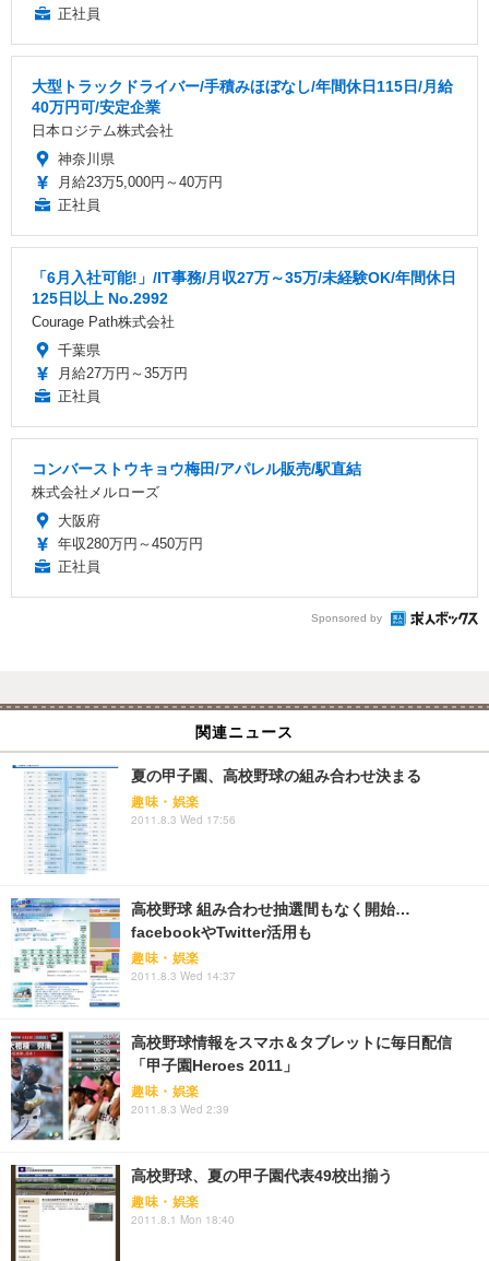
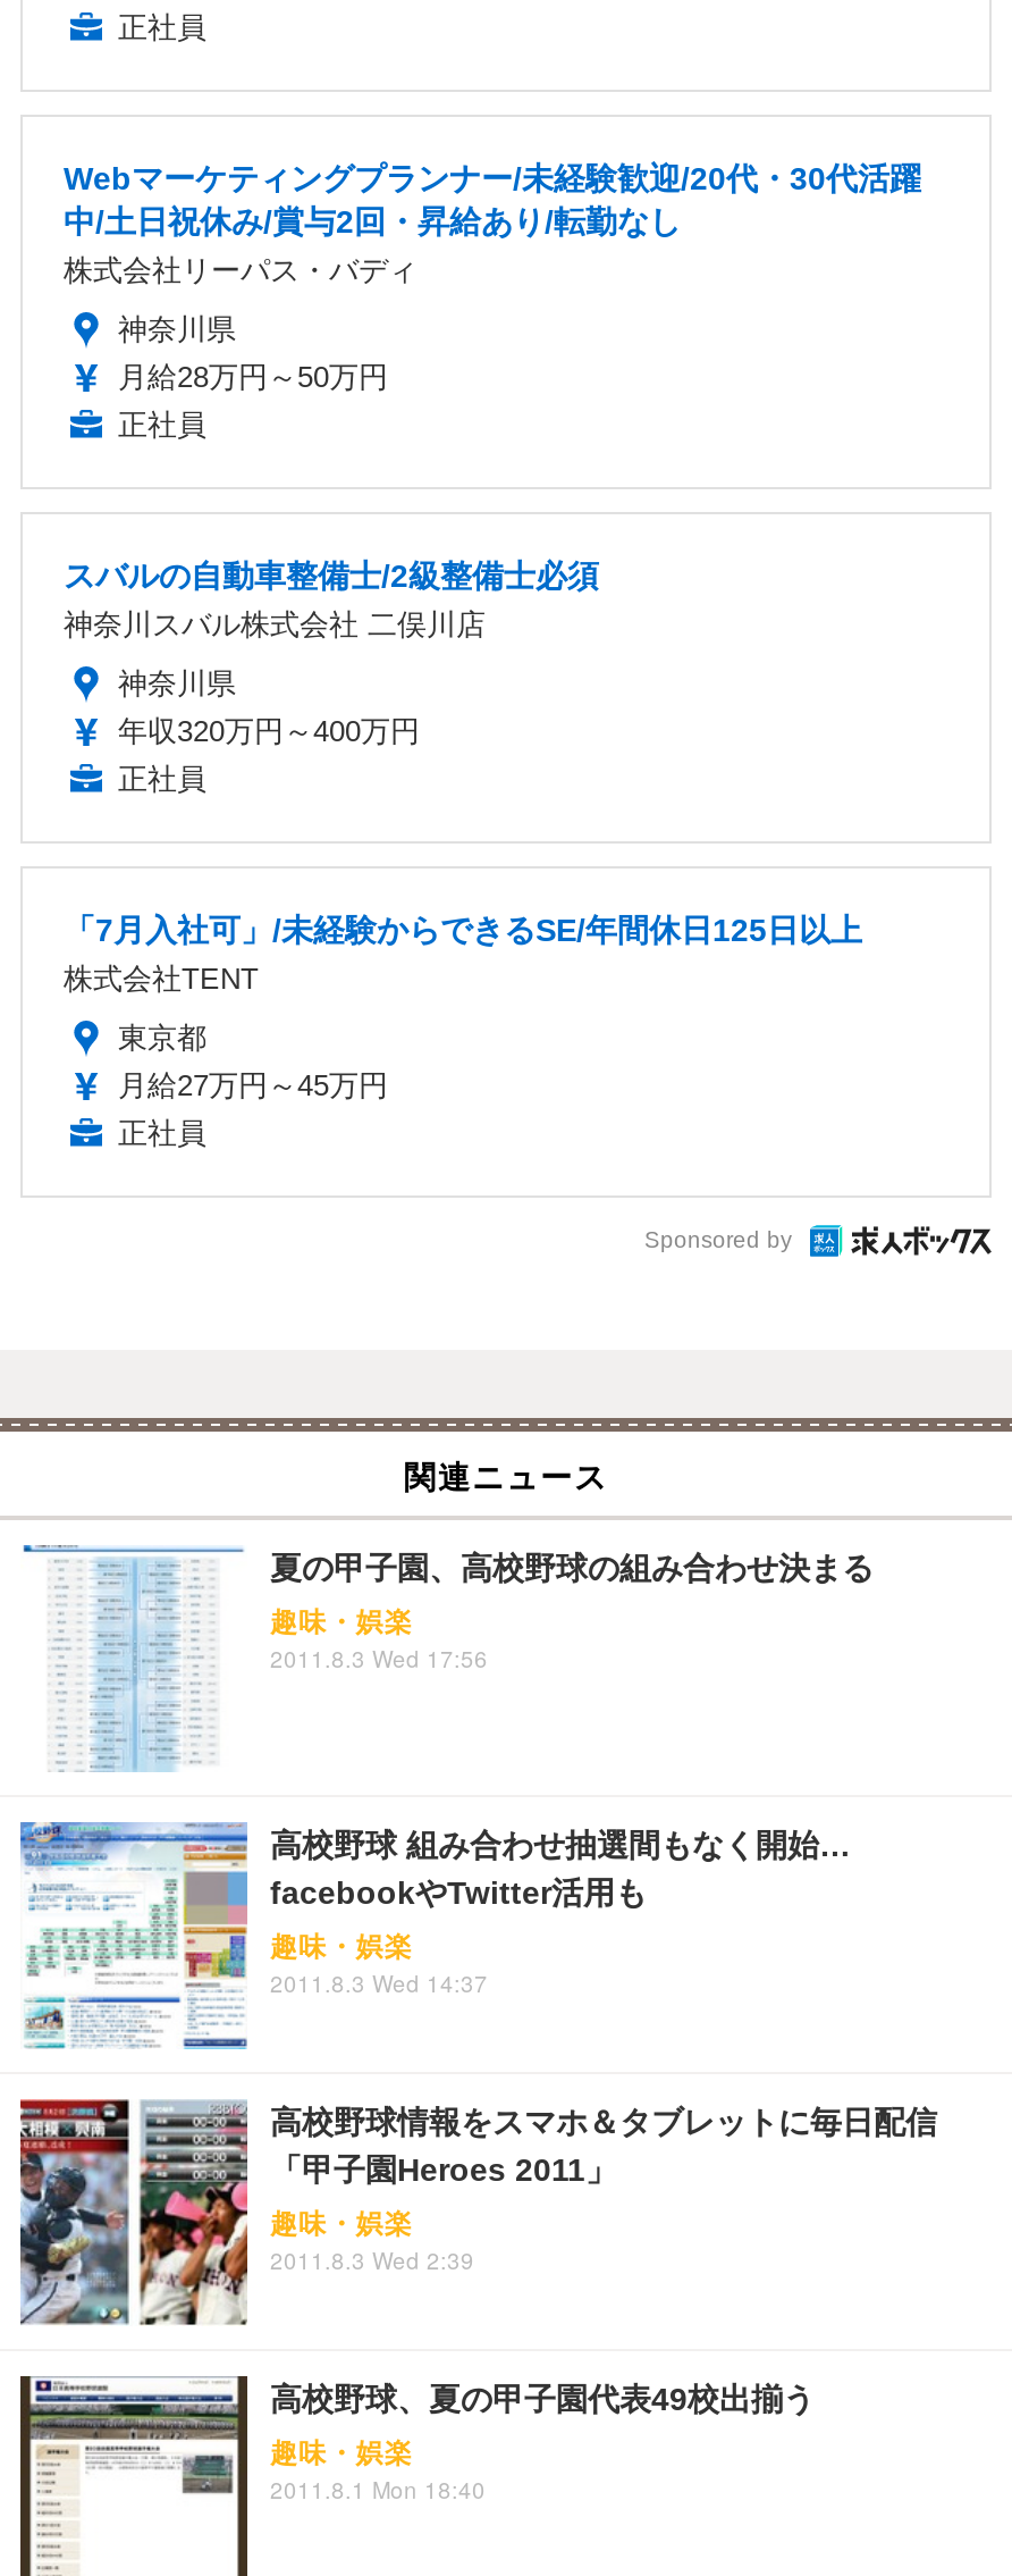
- 大型トラックドライバー/手積みほぼなし/年間休日115日/月給
- 40万円可/安定企業
- 日本ロジテム株式会社
+ Webマーケティングプランナー/未経験歓迎/20代・30代活躍
+ 中/土日祝休み/賞与2回・昇給あり/転勤なし
+ 株式会社リーパス・バディ

- 月給23万5,000円～40万円
+ 月給28万円～50万円

- 「6月入社可能!」/IT事務/月収27万～35万/未経験OK/年間休日
- 125日以上 No.2992
- Courage Path株式会社
+ スバルの自動車整備士/2級整備士必須
+ 神奈川スバル株式会社 二俣川店

- 千葉県
- 月給27万円～35万円
+ 神奈川県
+ 年収320万円～400万円

- コンバーストウキョウ梅田/アパレル販売/駅直結
- 株式会社メルローズ
+ 「7月入社可」/未経験からできるSE/年間休日125日以上
+ 株式会社TENT

- 大阪府
- 年収280万円～450万円
+ 東京都
+ 月給27万円～45万円
